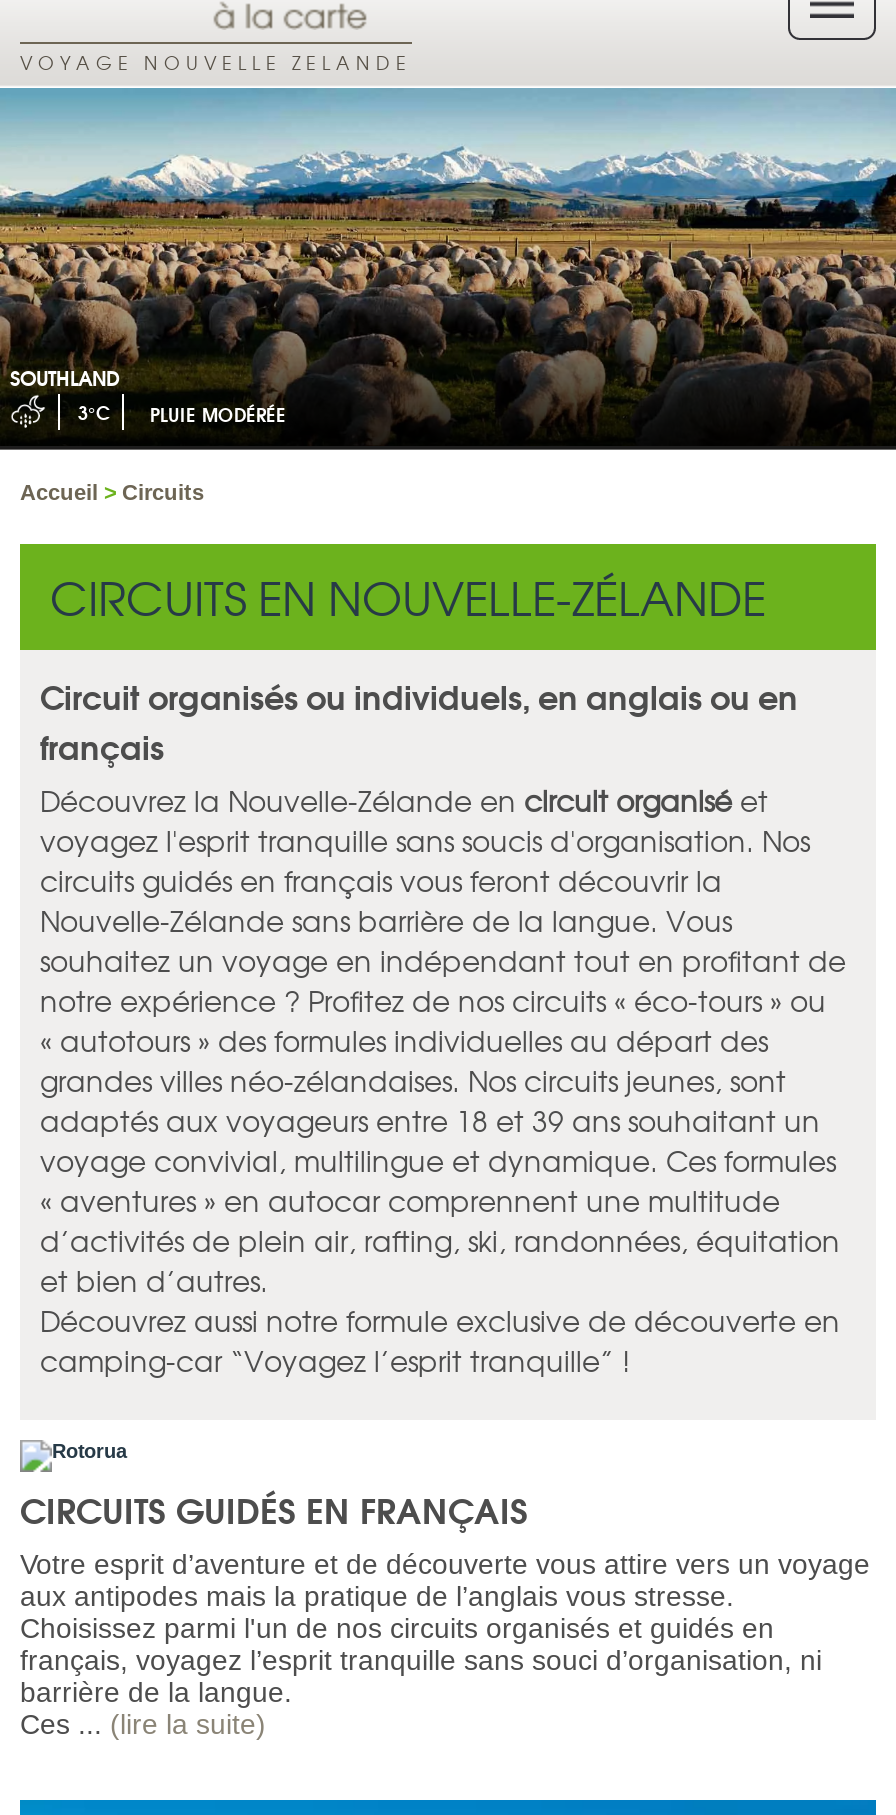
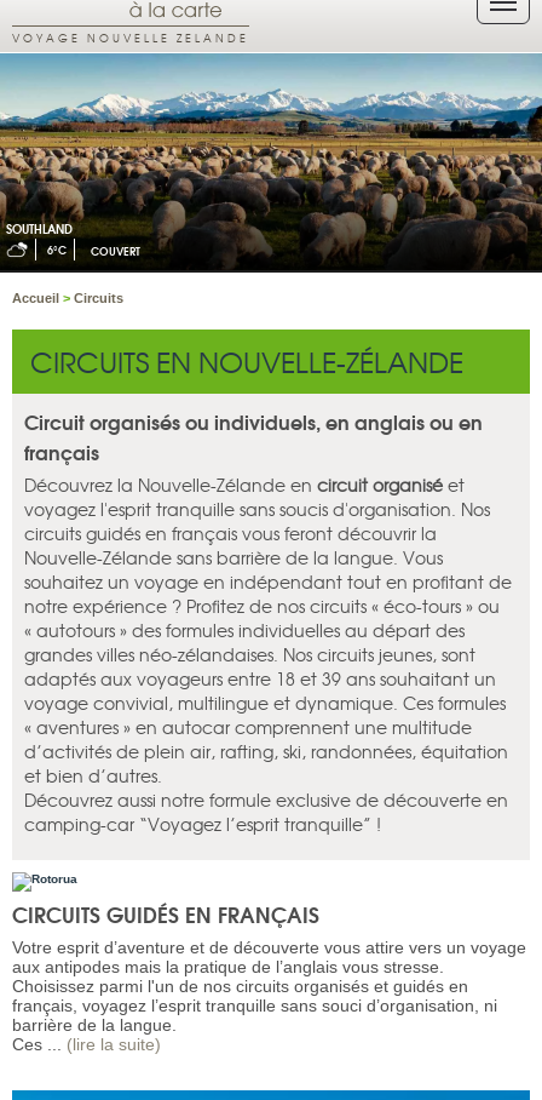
- 3°C
- PLUIE MODÉRÉE
+ 6°C
+ COUVERT
